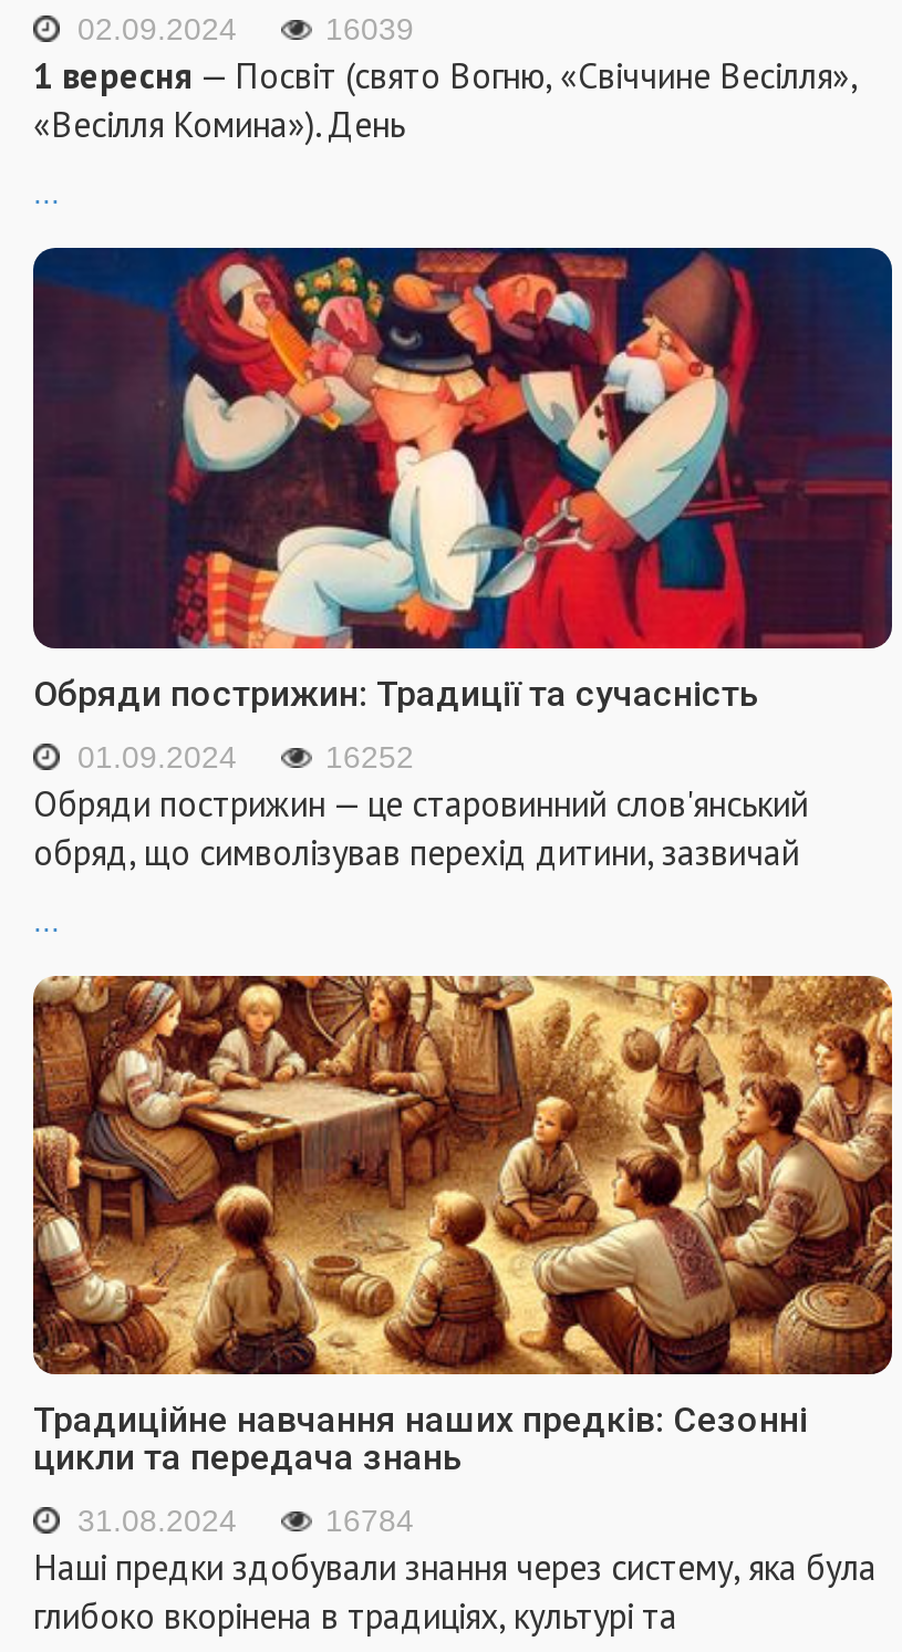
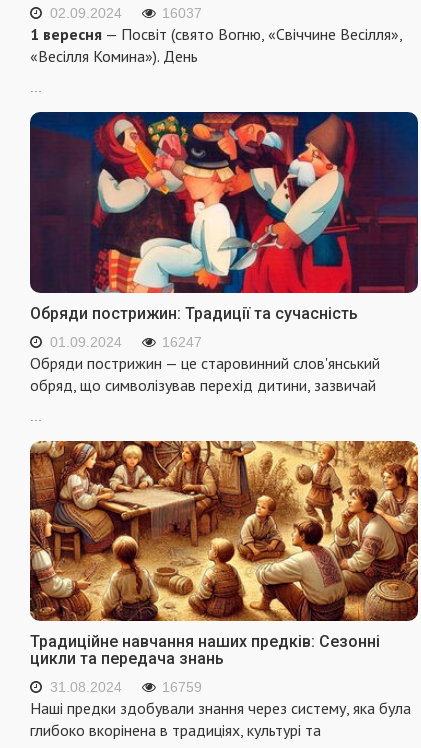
- 16039
+ 16037

- 16252
+ 16247

- 16784
+ 16759
